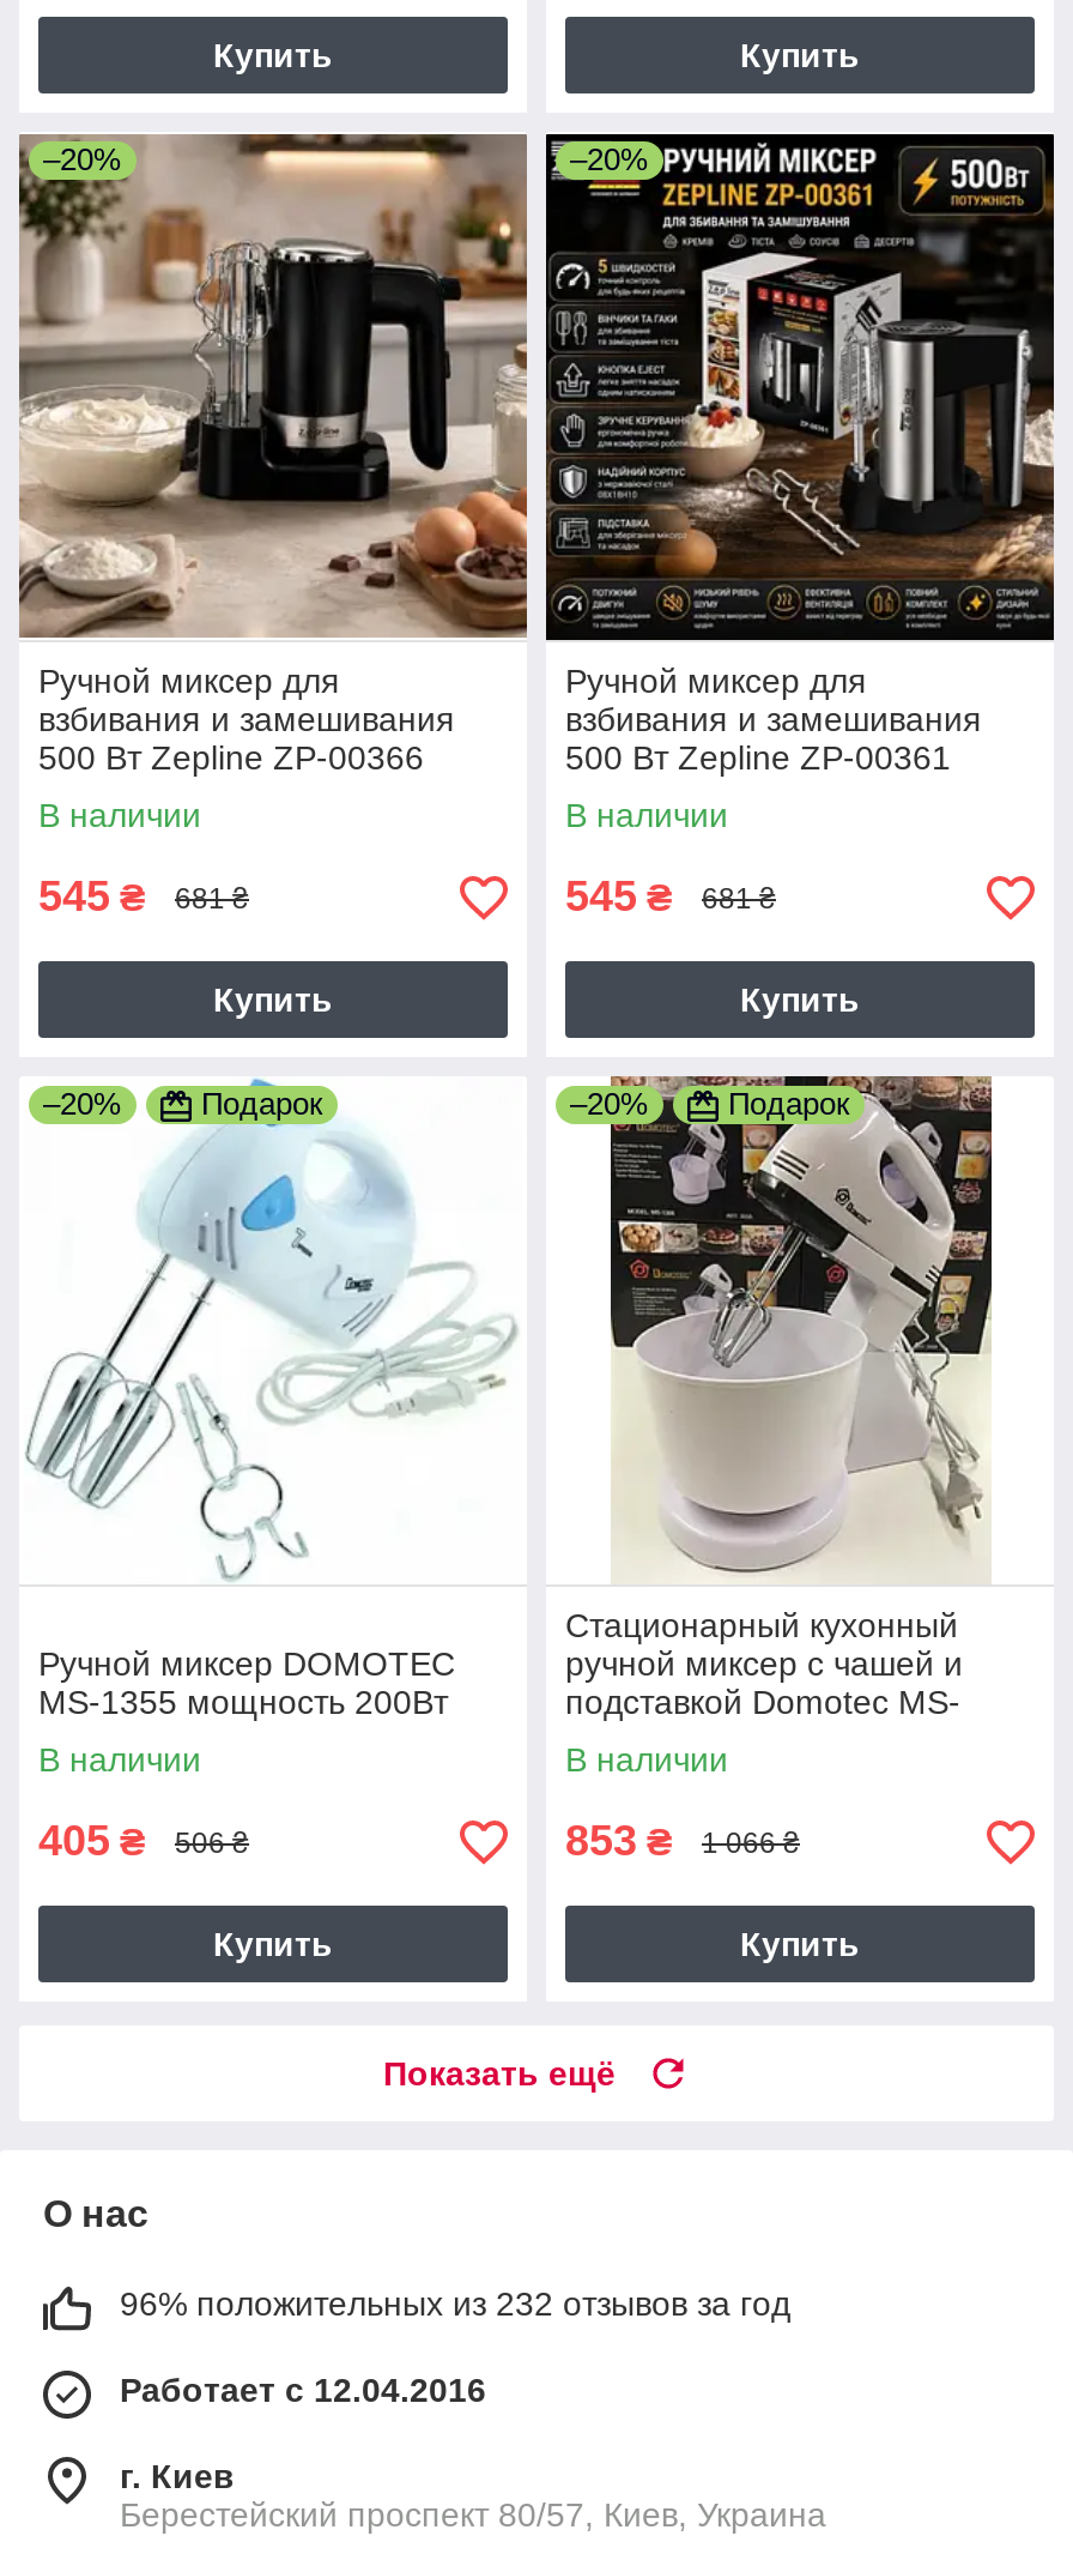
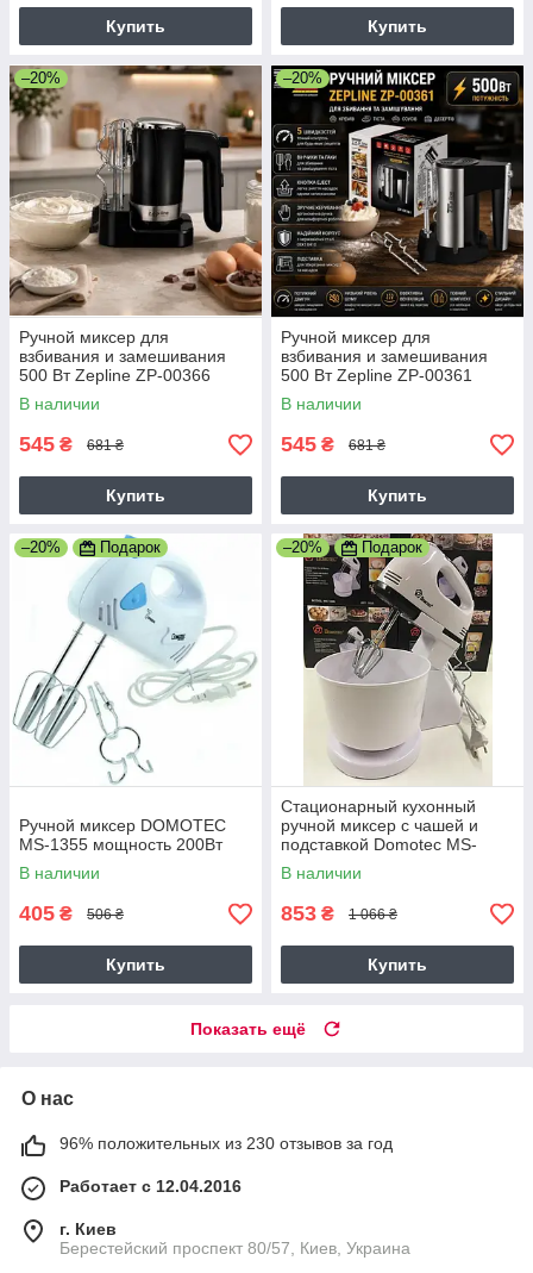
- 96% положительных из 232 отзывов за год
+ 96% положительных из 230 отзывов за год
